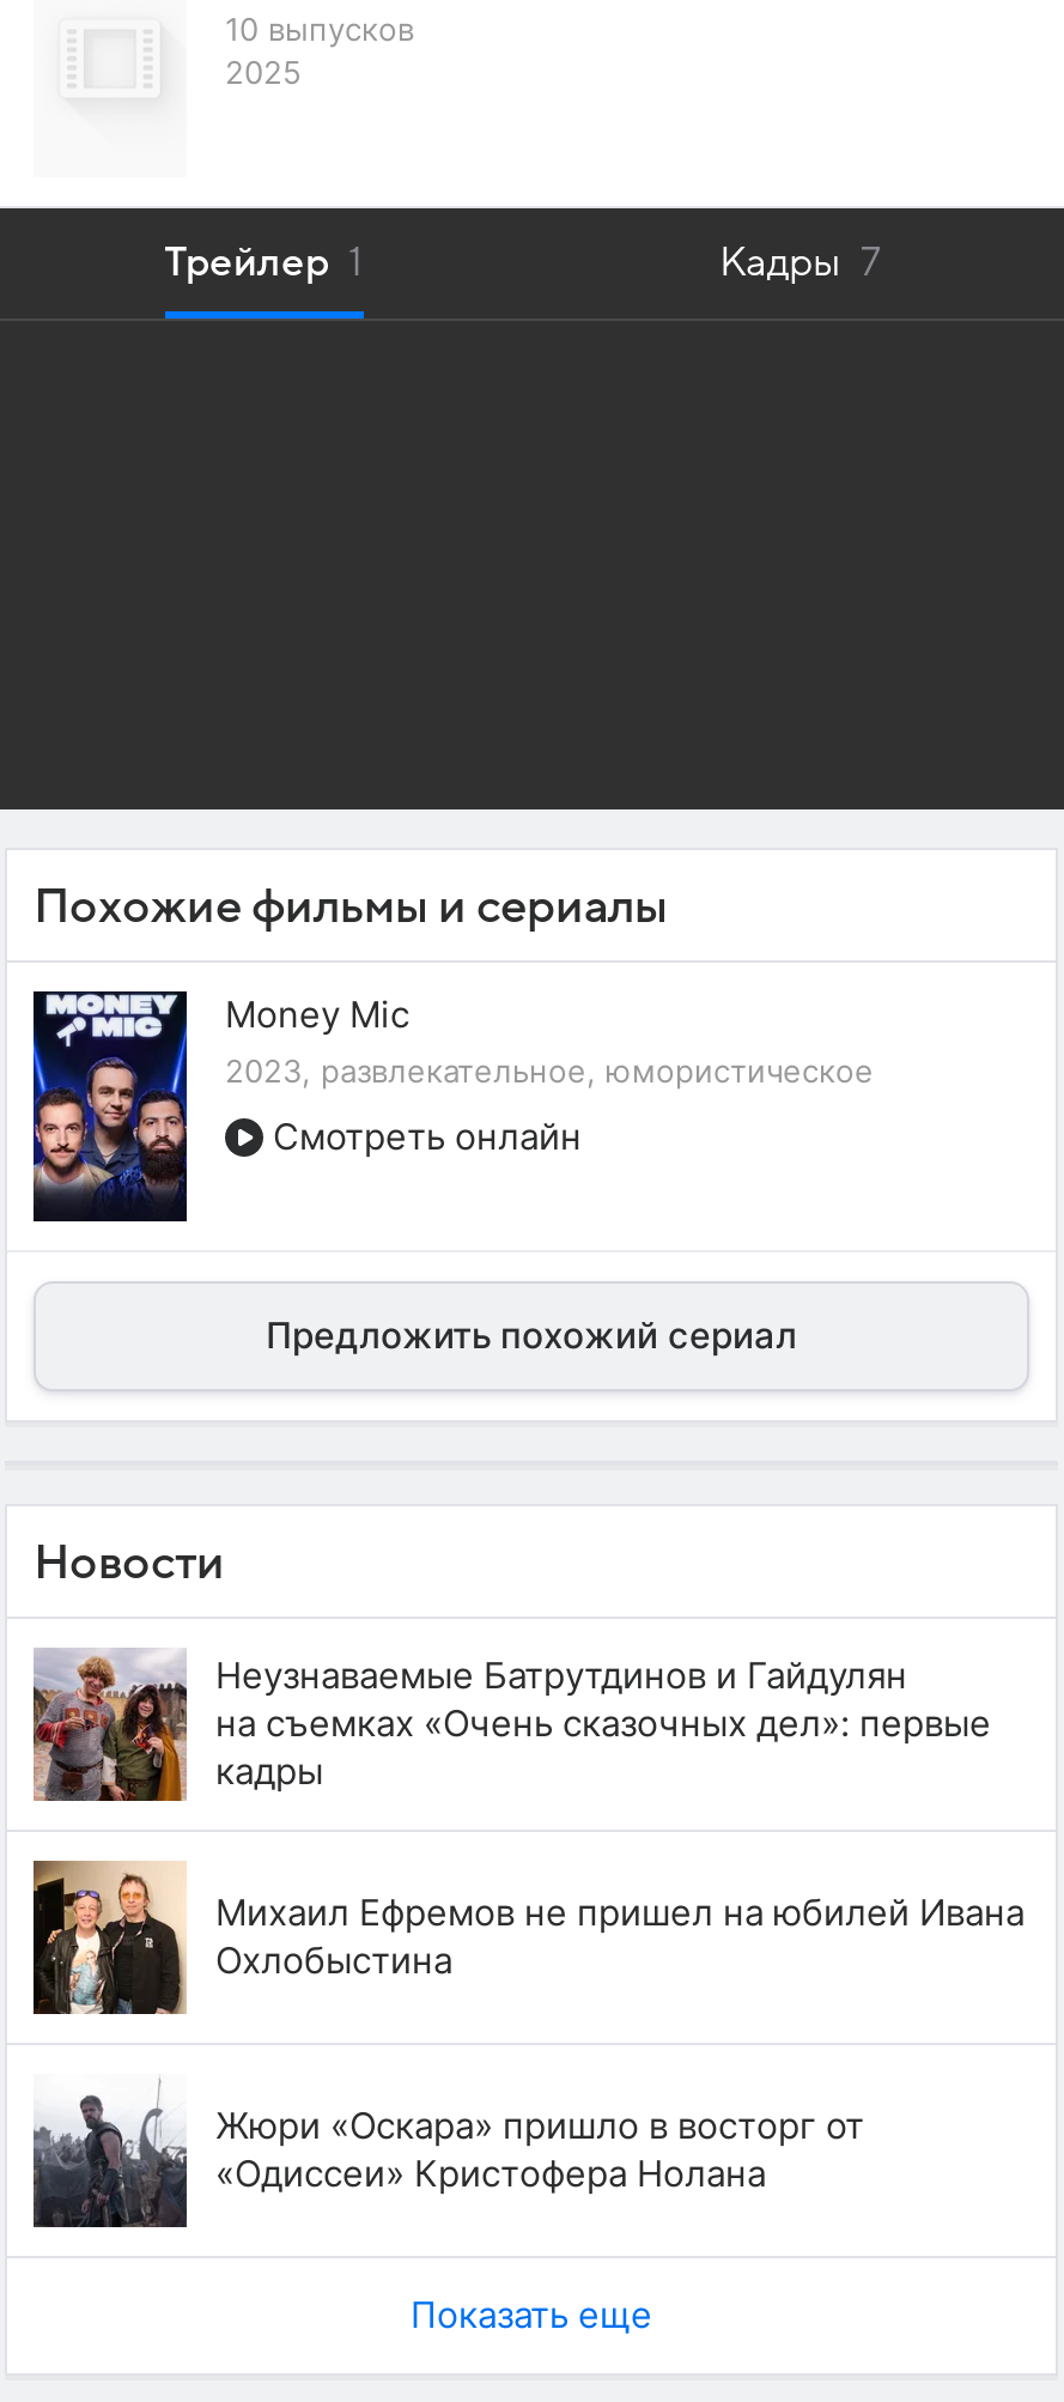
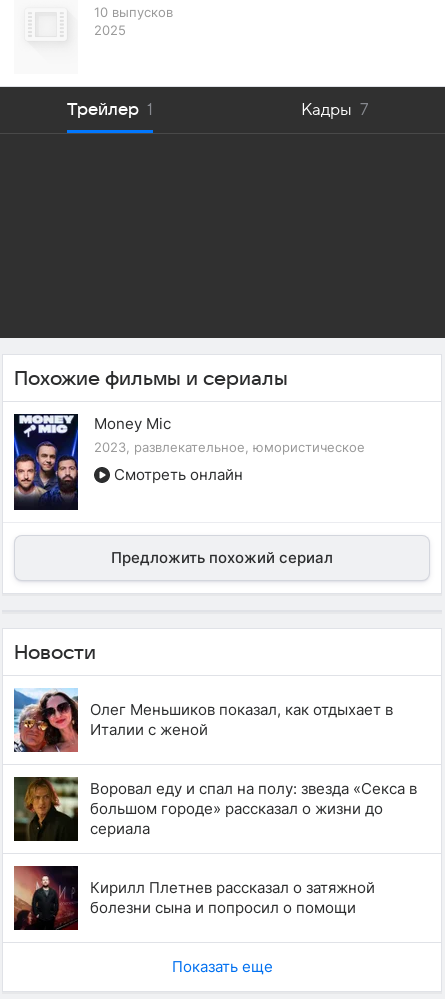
- [image]
- Неузнаваемые Батрутдинов и Гайдулян
- на съемках «Очень сказочных дел»: первые
- кадры
+ [image]
+ Олег Меньшиков показал, как отдыхает в
+ Италии с женой

- [image]
- Михаил Ефремов не пришел на юбилей Ивана
- Охлобыстина
+ [image]
+ Воровал еду и спал на полу: звезда «Секса в
+ большом городе» рассказал о жизни до
+ сериала

- [image]
- Жюри «Оскара» пришло в восторг от
- «Одиссеи» Кристофера Нолана
+ [image]
+ Кирилл Плетнев рассказал о затяжной
+ болезни сына и попросил о помощи
